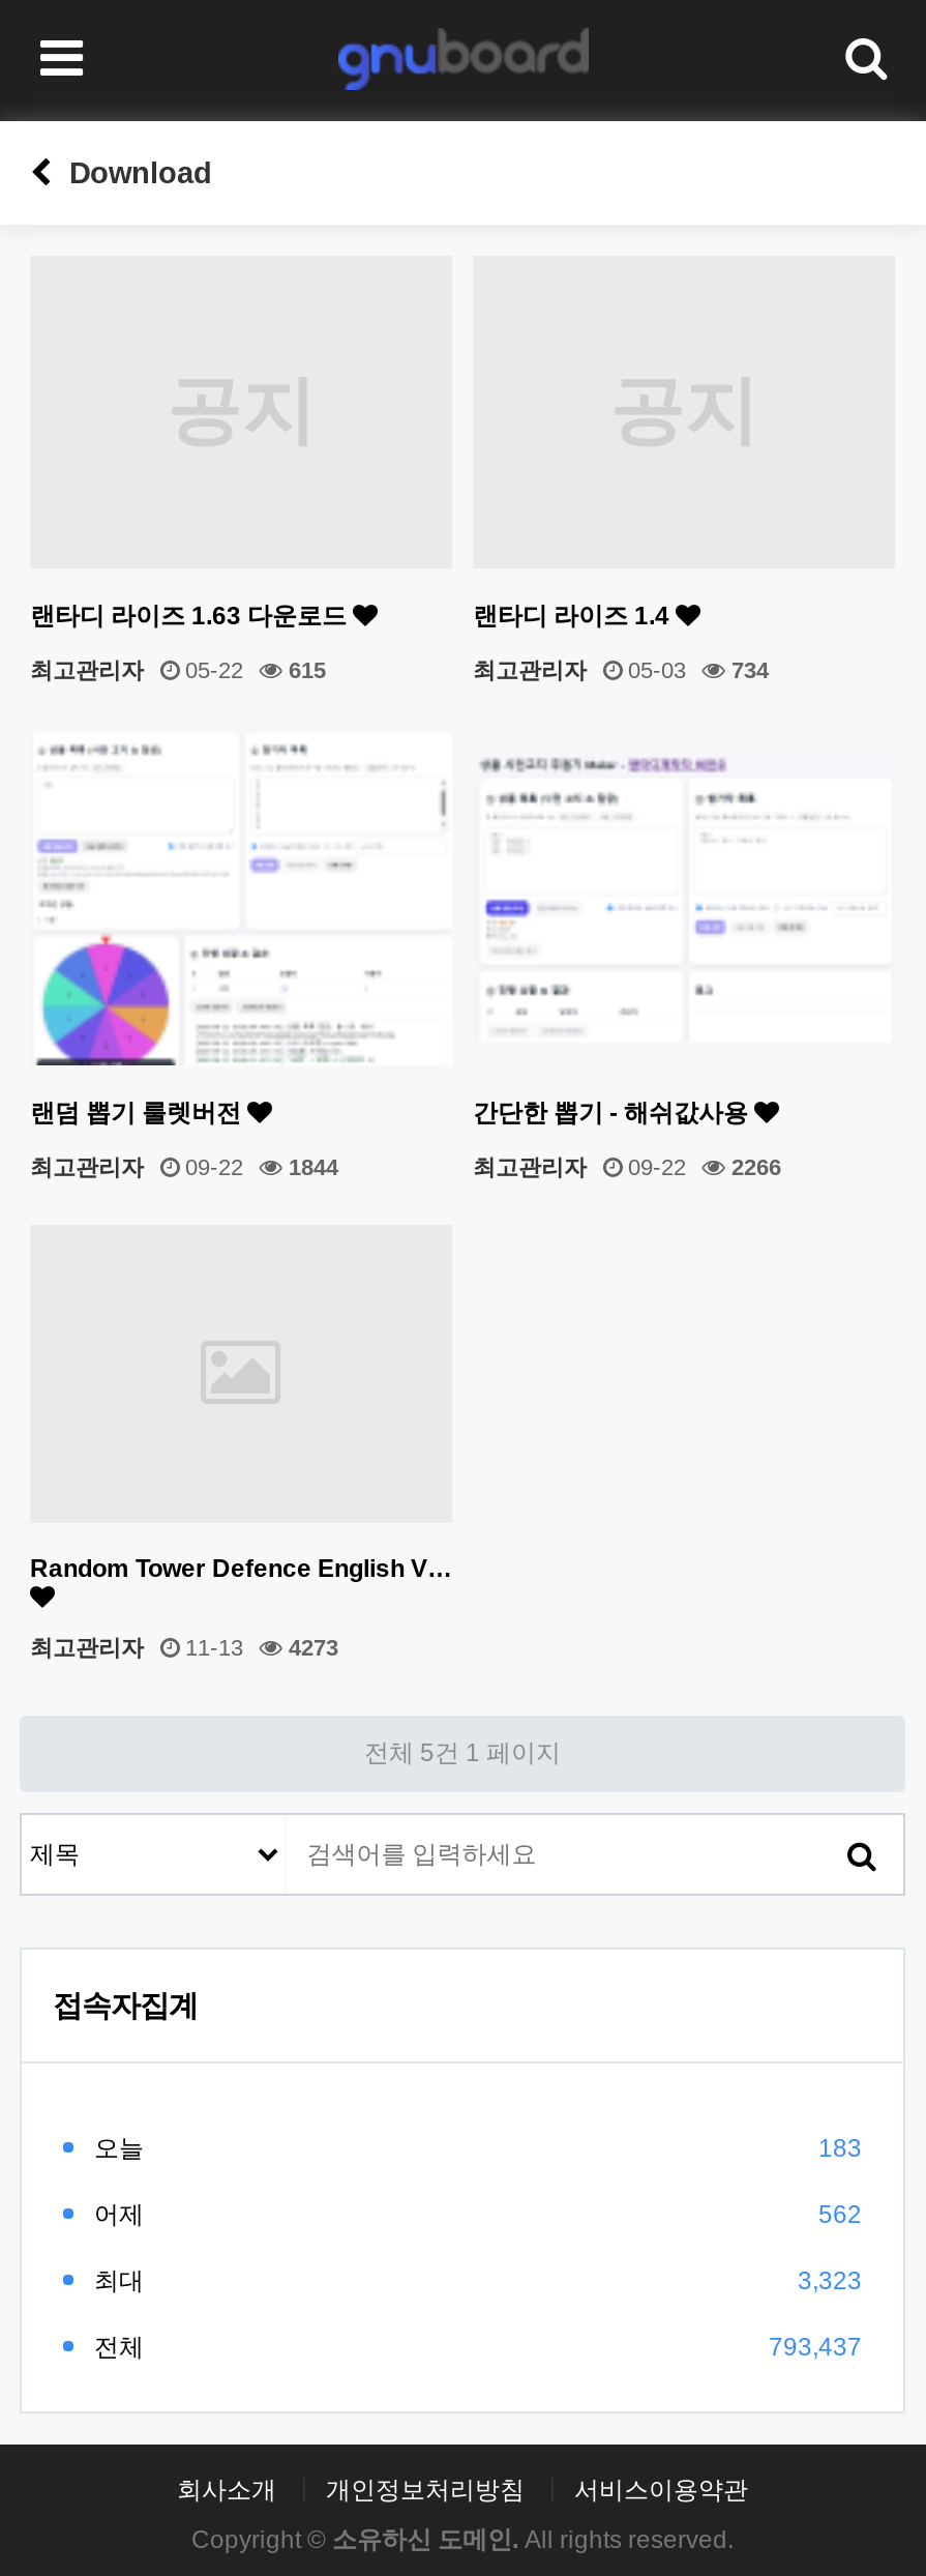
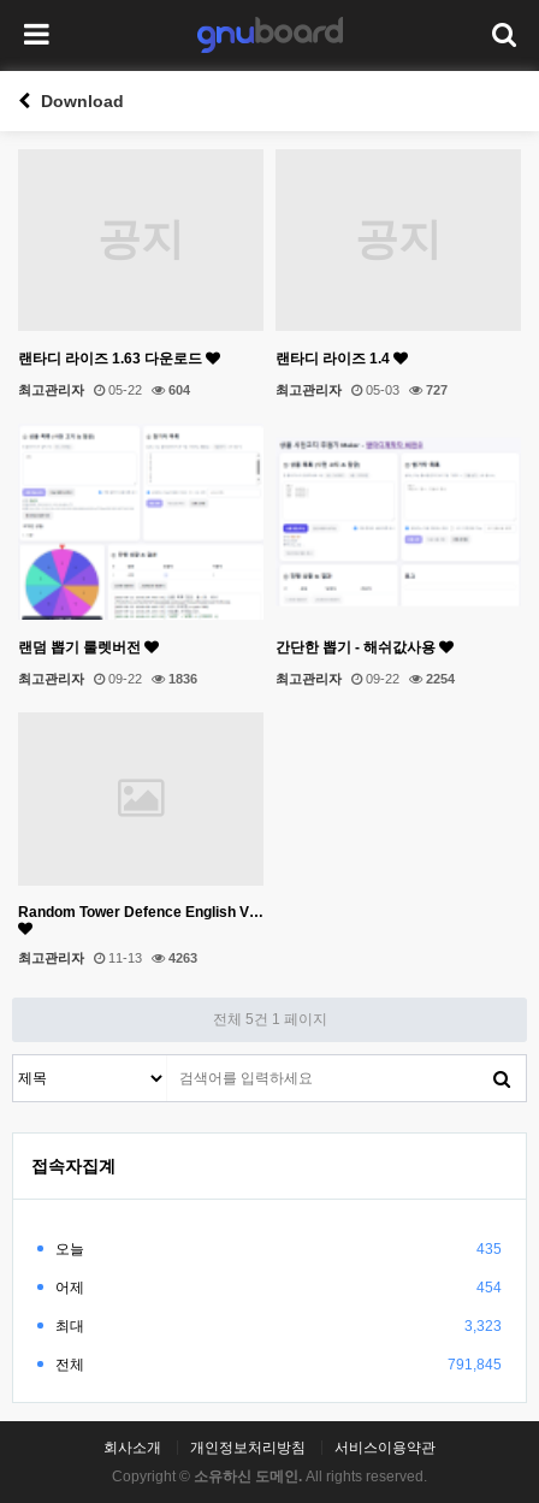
- 최고관리자 05-22 615
+ 최고관리자 05-22 604

- 최고관리자 05-03 734
+ 최고관리자 05-03 727

- 최고관리자 09-22 1844
+ 최고관리자 09-22 1836

- 최고관리자 09-22 2266
+ 최고관리자 09-22 2254

- 최고관리자 11-13 4273
+ 최고관리자 11-13 4263

- 183
+ 435

- 562
+ 454

- 793,437
+ 791,845
